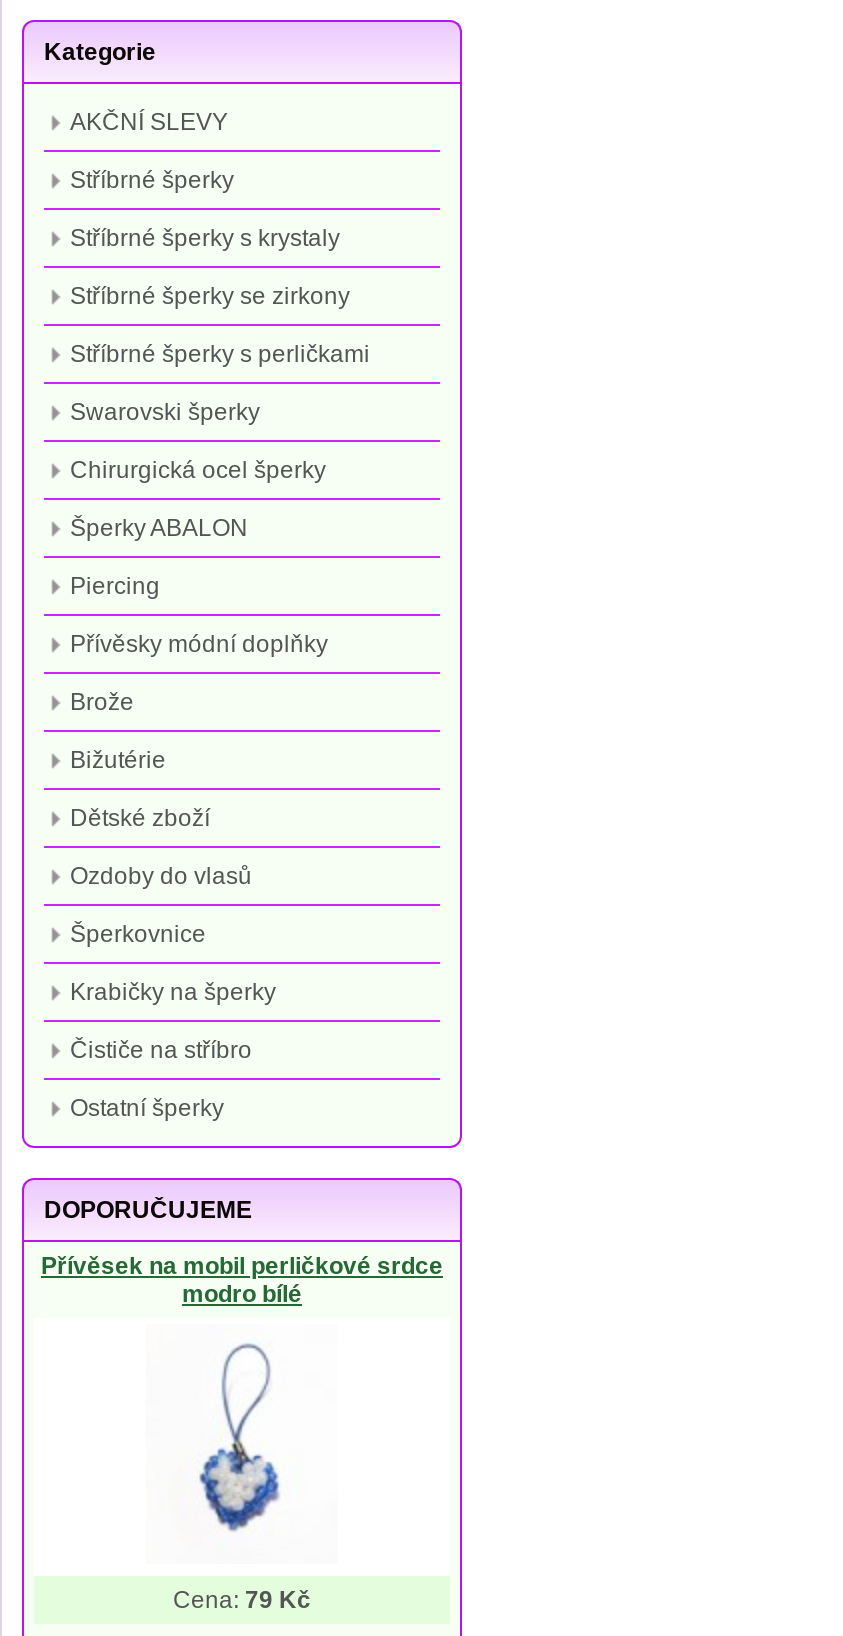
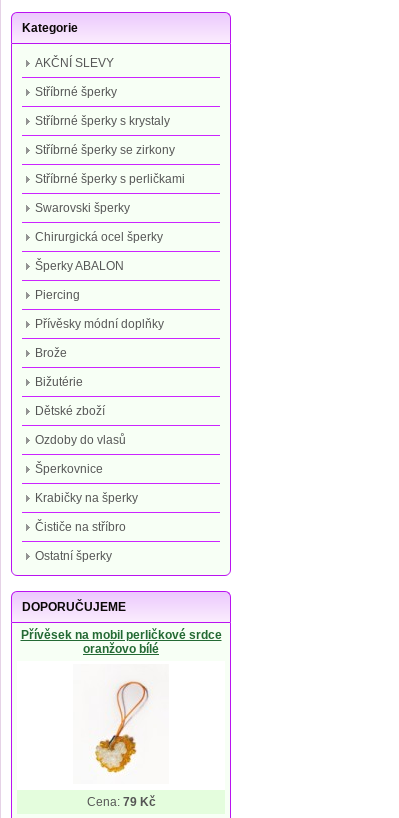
- modro bílé
+ oranžovo bílé

- [image]
+ [image]
